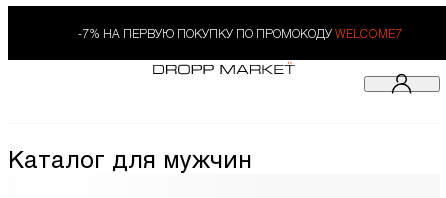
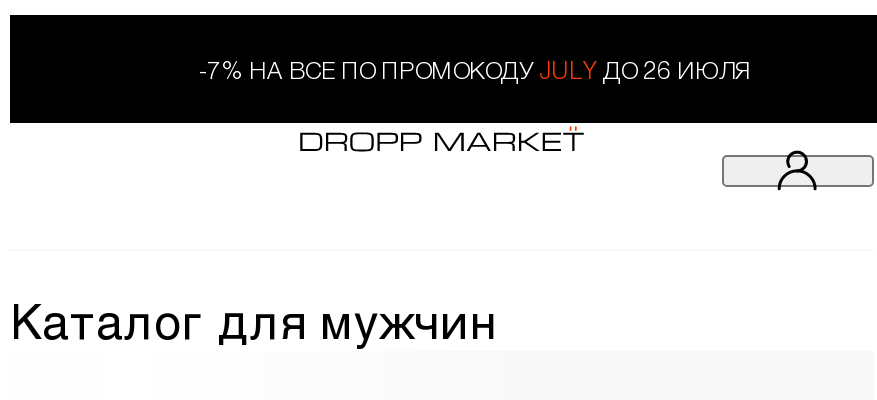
- -7% НА ПЕРВУЮ ПОКУПКУ ПО ПРОМОКОДУ WELCOME7
+ -7% НА ВСЕ ПО ПРОМОКОДУ JULY ДО 26 ИЮЛЯ
